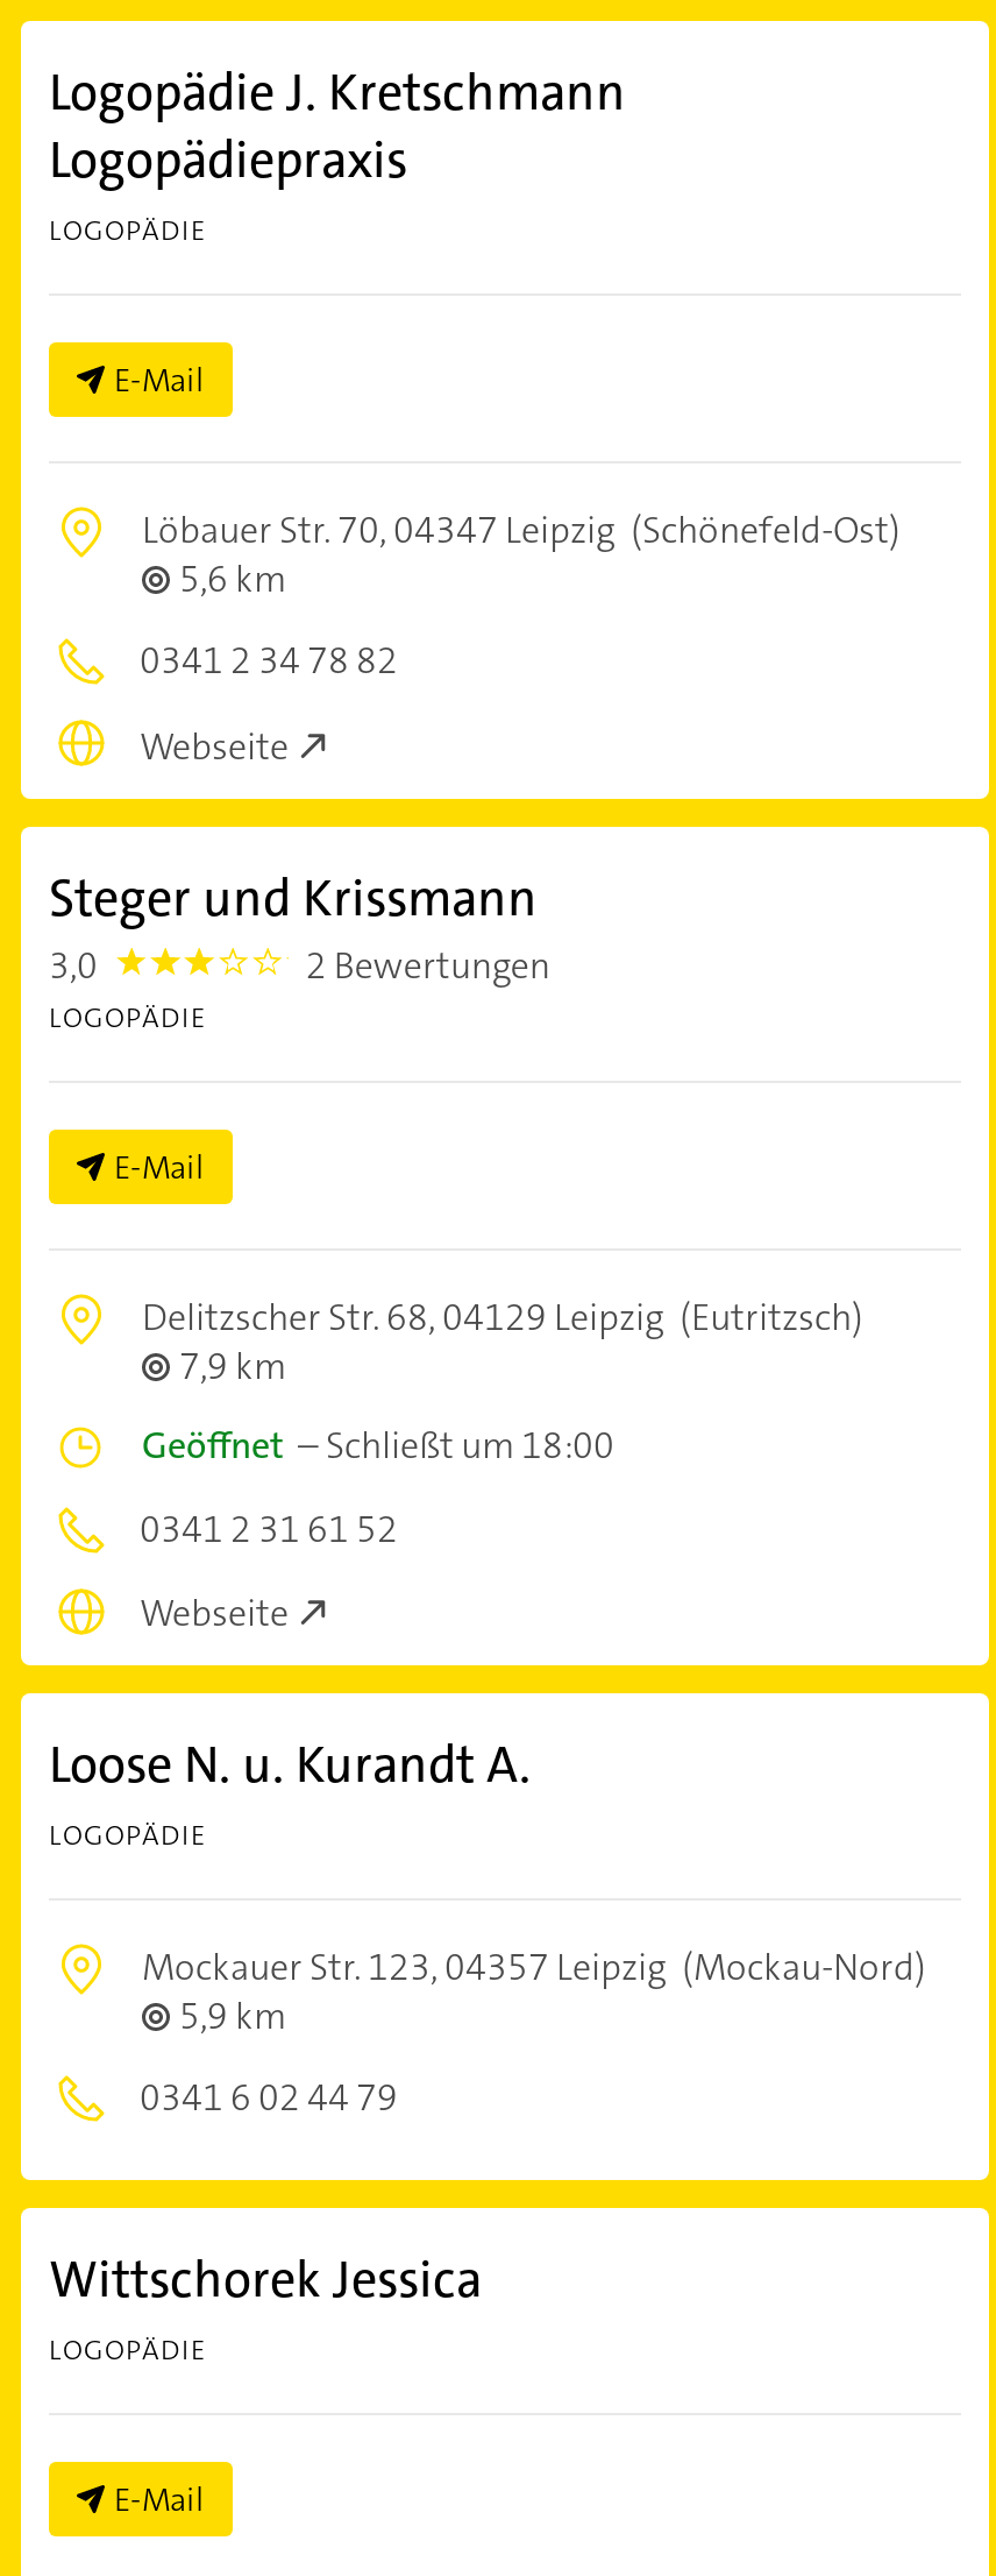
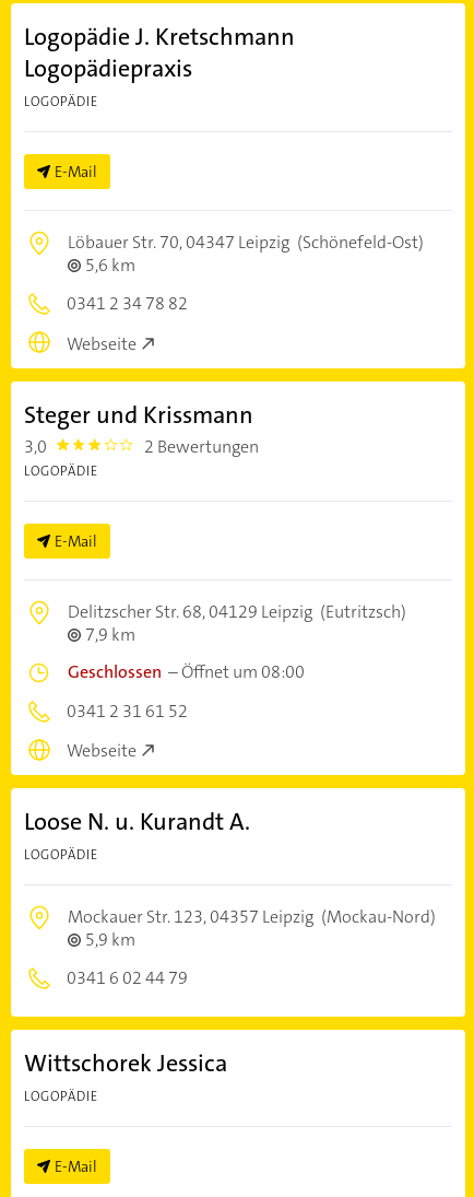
- Geöffnet – Schließt um 18:00
+ Geschlossen – Öffnet um 08:00
